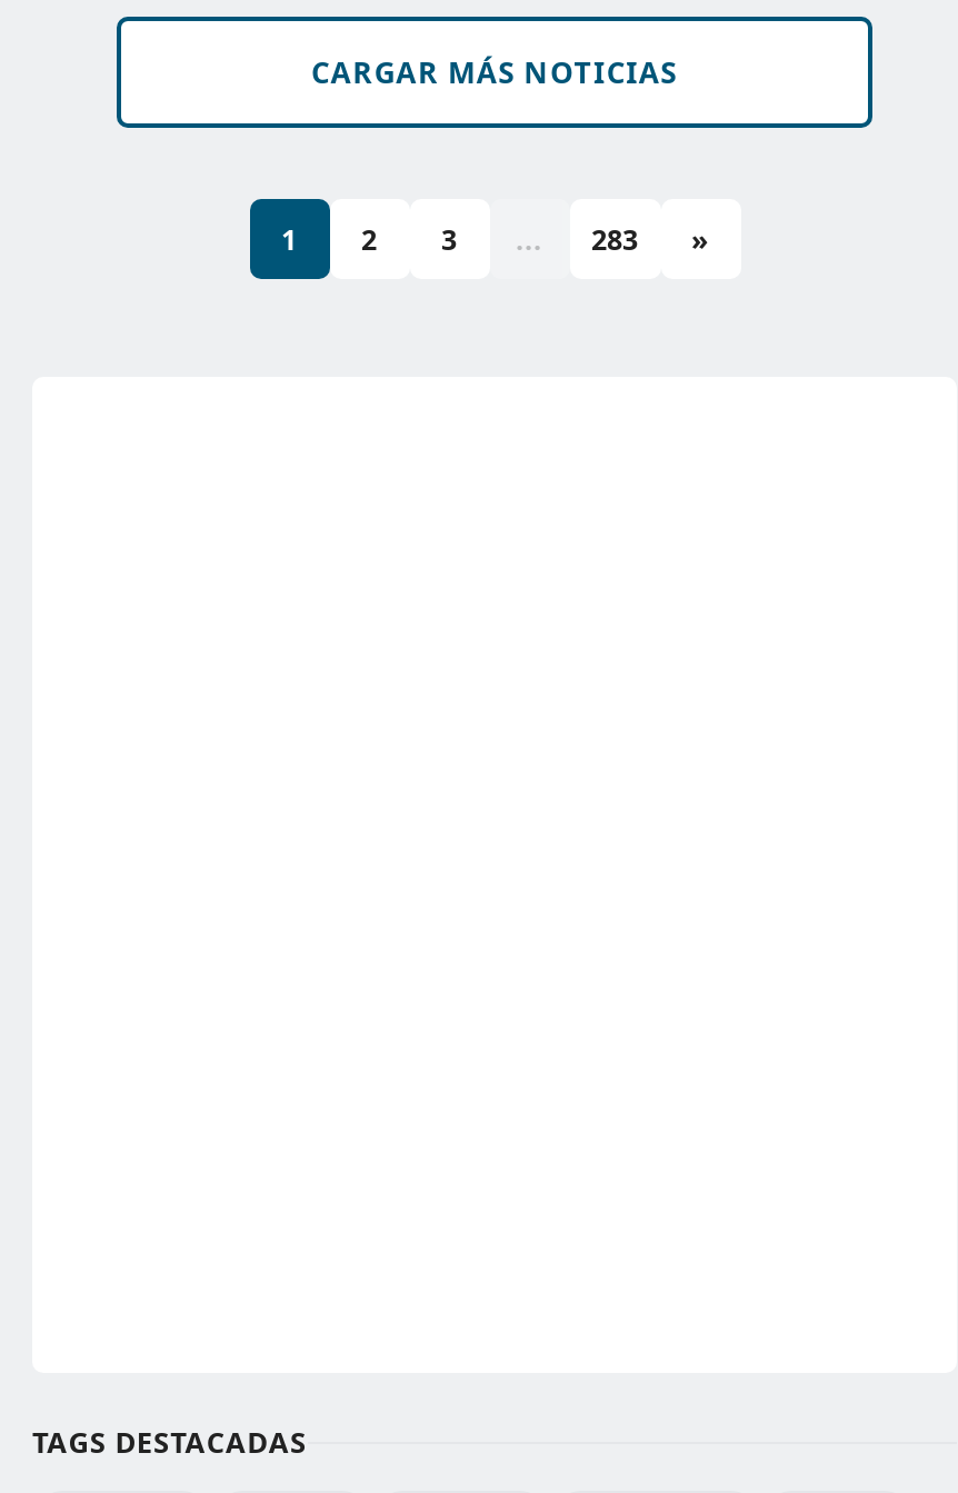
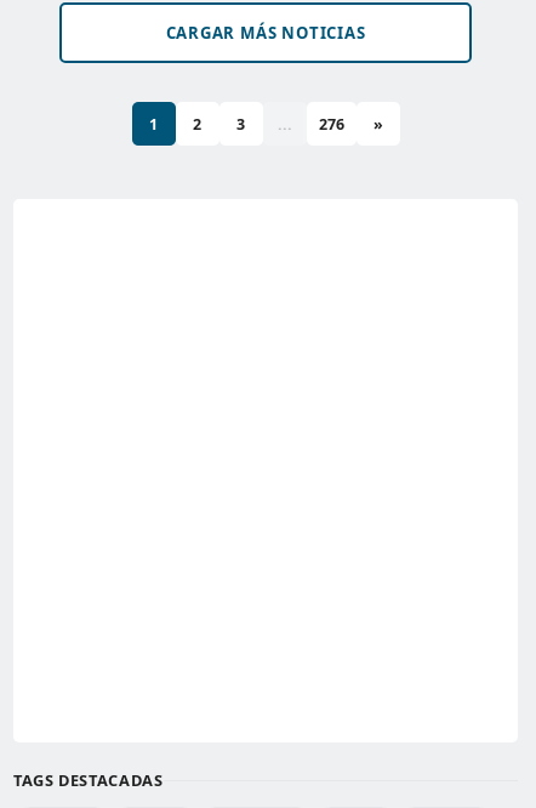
- 283
+ 276
